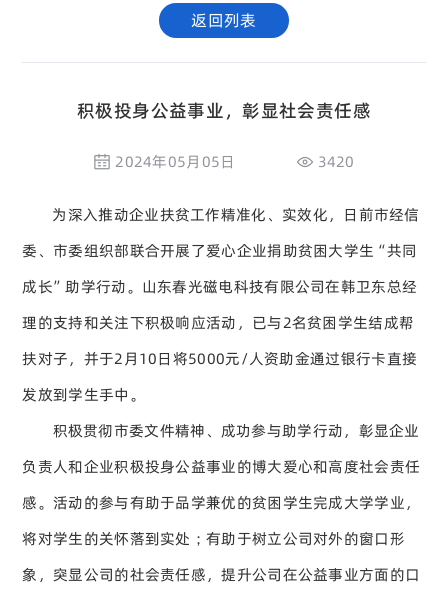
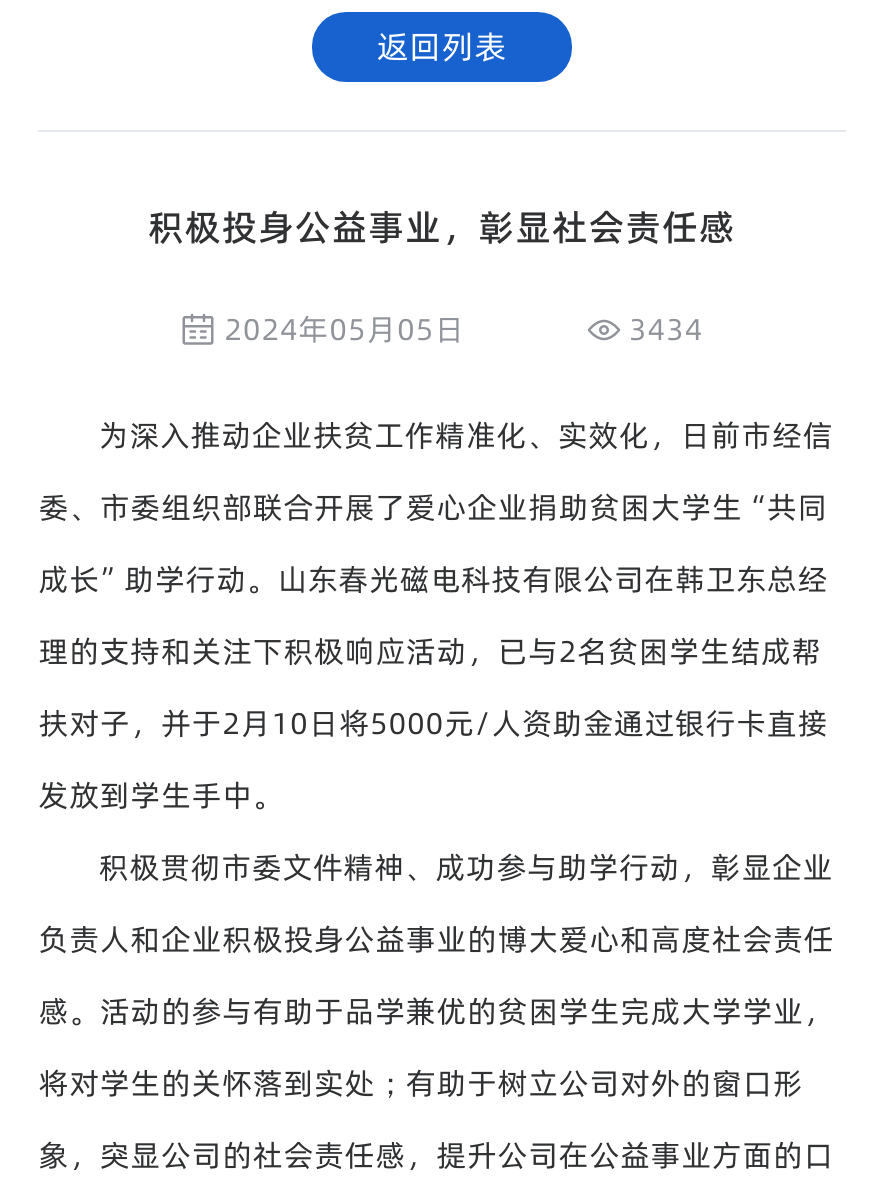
- 3420
+ 3434
